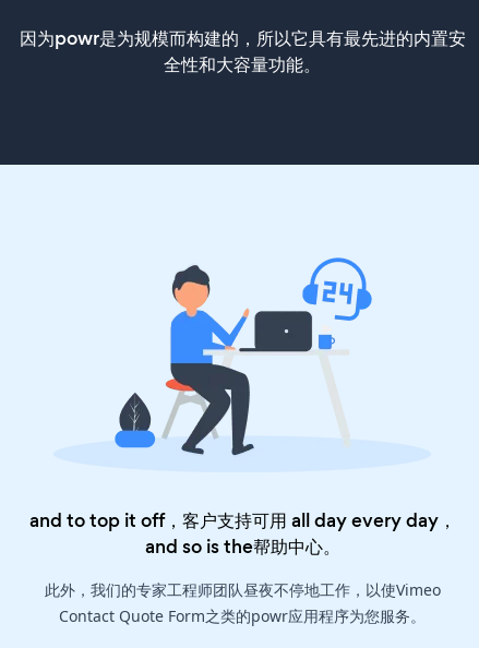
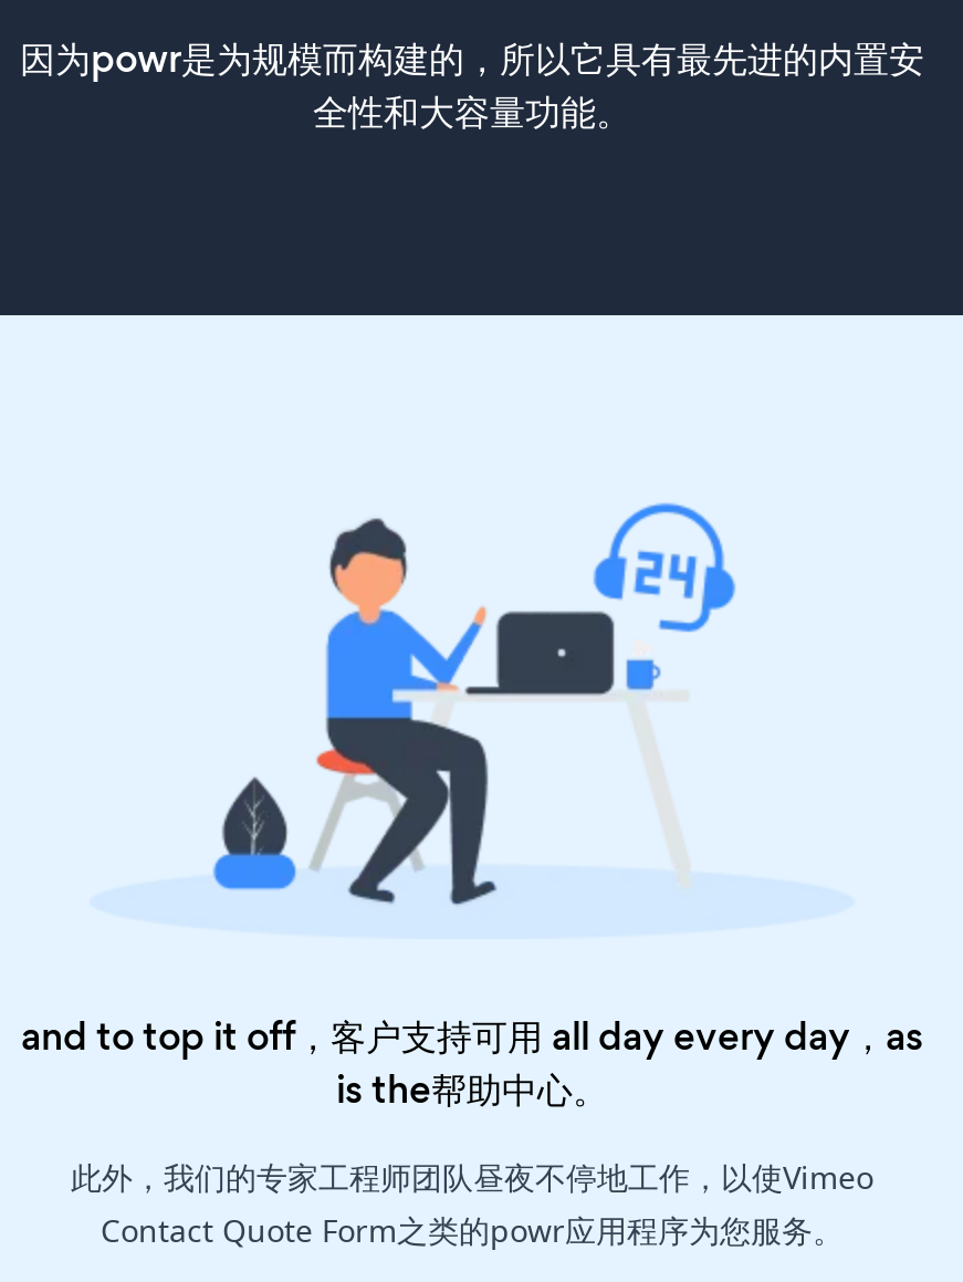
- and to top it off，客户支持可用 all day every day，
- and so is the帮助中心。
+ and to top it off，客户支持可用 all day every day，as
+ is the帮助中心。
